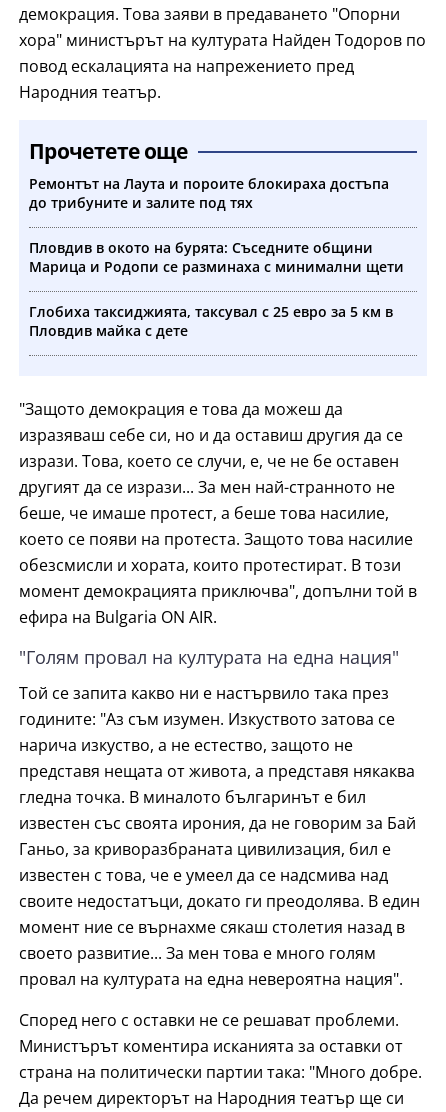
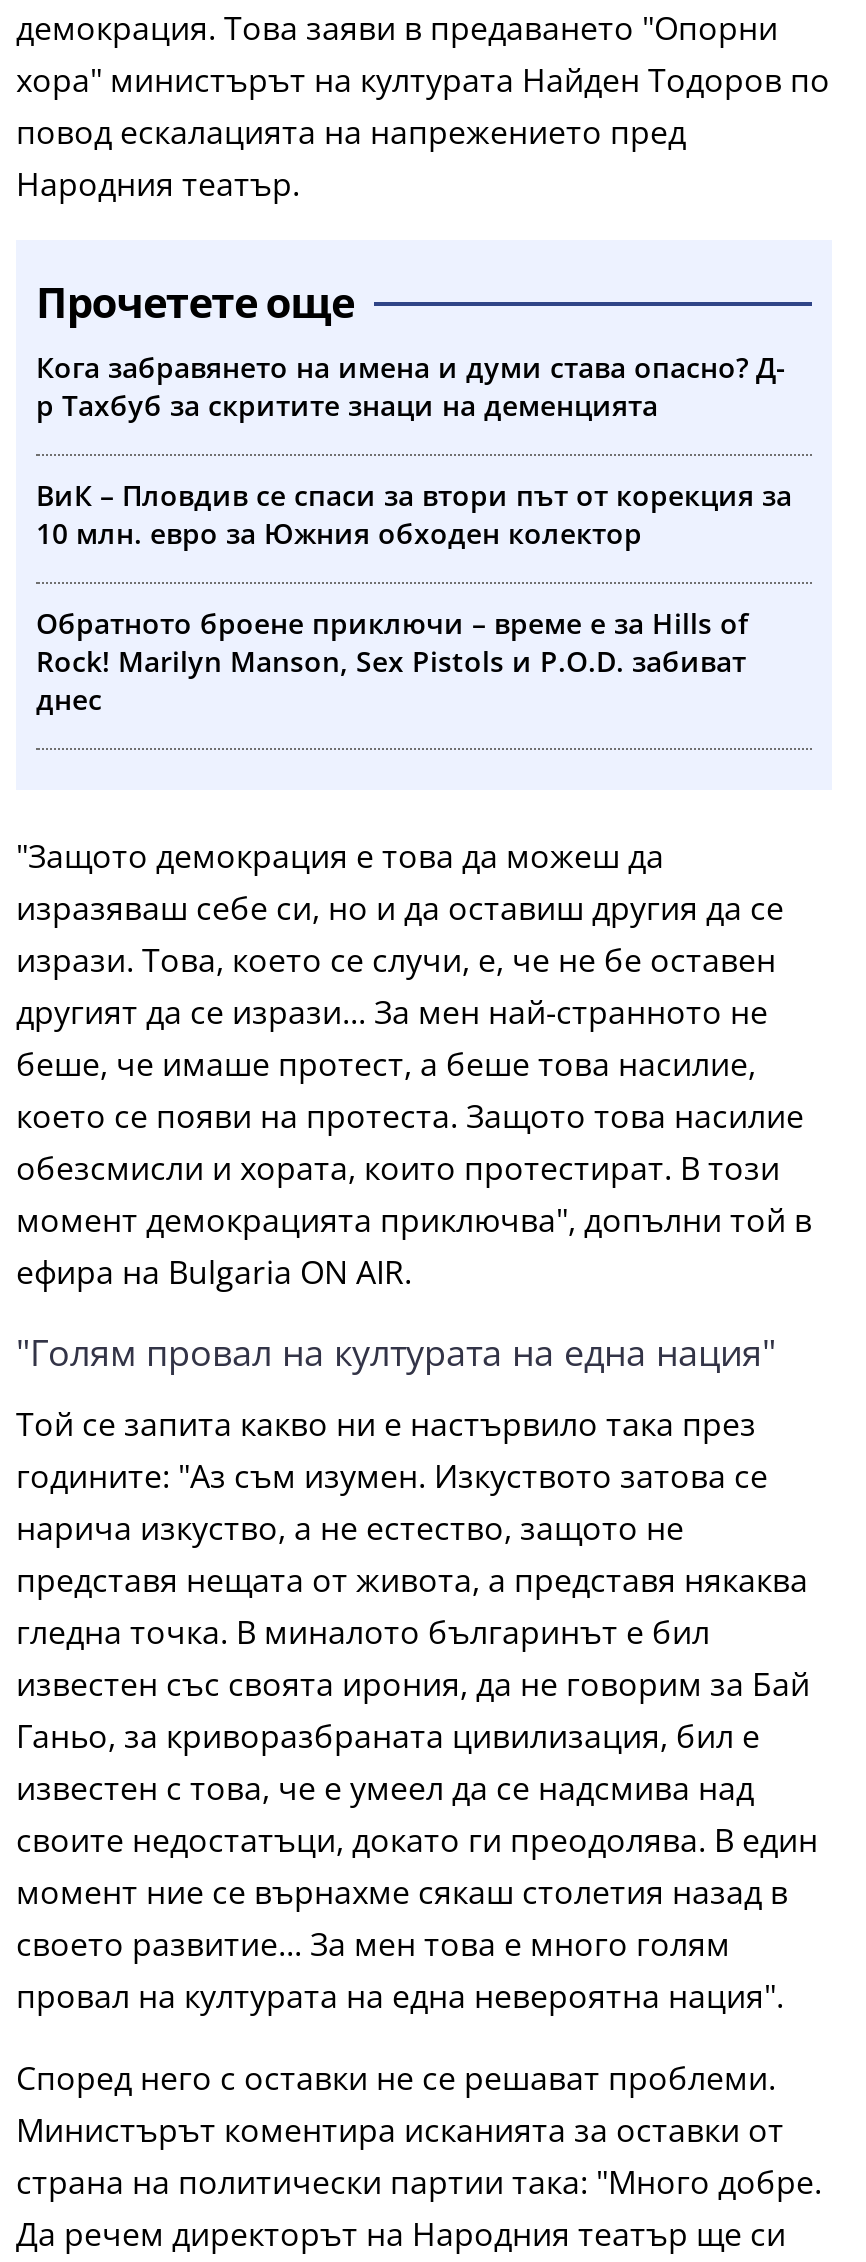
- Ремонтът на Лаута и пороите блокираха достъпа
- до трибуните и залите под тях
+ Кога забравянето на имена и думи става опасно? Д-
+ р Тахбуб за скритите знаци на деменцията

- Пловдив в окото на бурята: Съседните общини
- Марица и Родопи се разминаха с минимални щети
+ ВиК – Пловдив се спаси за втори път от корекция за
+ 10 млн. евро за Южния обходен колектор

- Глобиха таксиджията, таксувал с 25 евро за 5 км в
- Пловдив майка с дете
+ Обратното броене приключи – време е за Hills of
+ Rock! Marilyn Manson, Sex Pistols и P.O.D. забиват
+ днес
